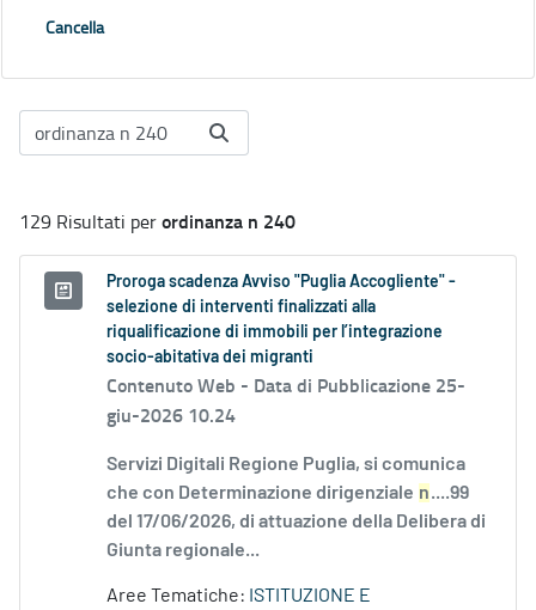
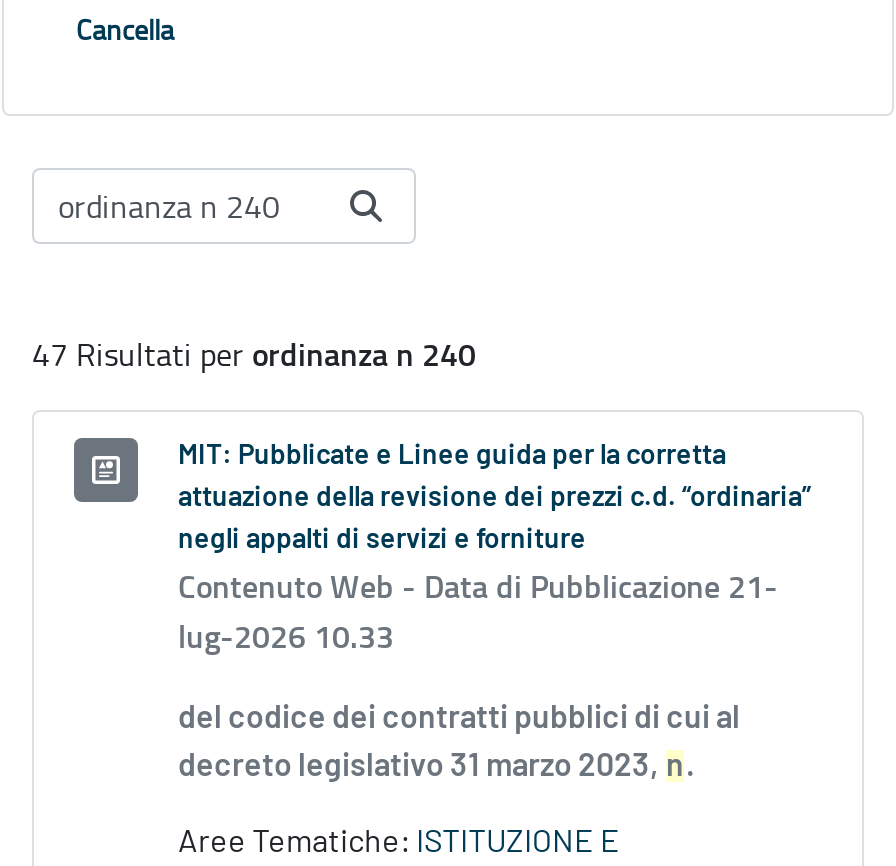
- 129 Risultati per ordinanza n 240
- Proroga scadenza Avviso "Puglia Accogliente" -
- selezione di interventi finalizzati alla
- riqualificazione di immobili per l’integrazione
- socio-abitativa dei migranti
- Contenuto Web - Data di Pubblicazione 25-
- giu-2026 10.24
- Servizi Digitali Regione Puglia, si comunica
- che con Determinazione dirigenziale n....99
- del 17/06/2026, di attuazione della Delibera di
- Giunta regionale...
+ 47 Risultati per ordinanza n 240
+ MIT: Pubblicate e Linee guida per la corretta
+ attuazione della revisione dei prezzi c.d. “ordinaria”
+ negli appalti di servizi e forniture
+ Contenuto Web - Data di Pubblicazione 21-
+ lug-2026 10.33
+ del codice dei contratti pubblici di cui al
+ decreto legislativo 31 marzo 2023, n.
